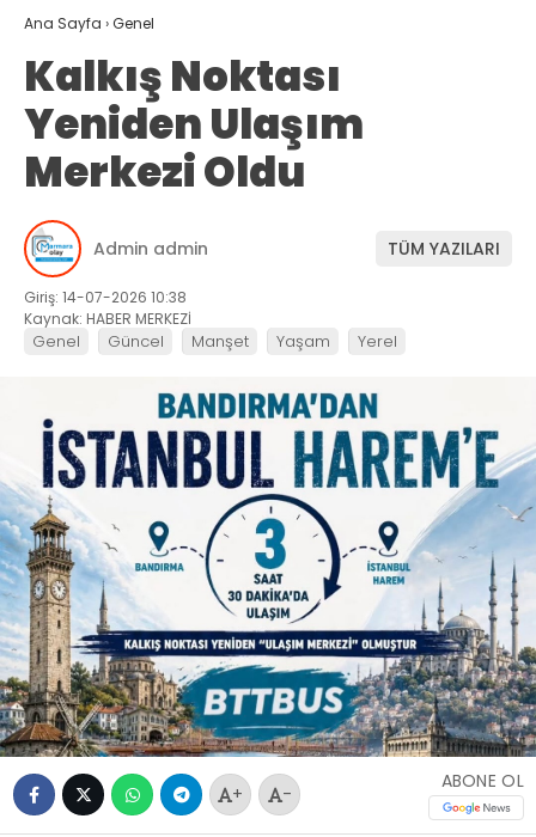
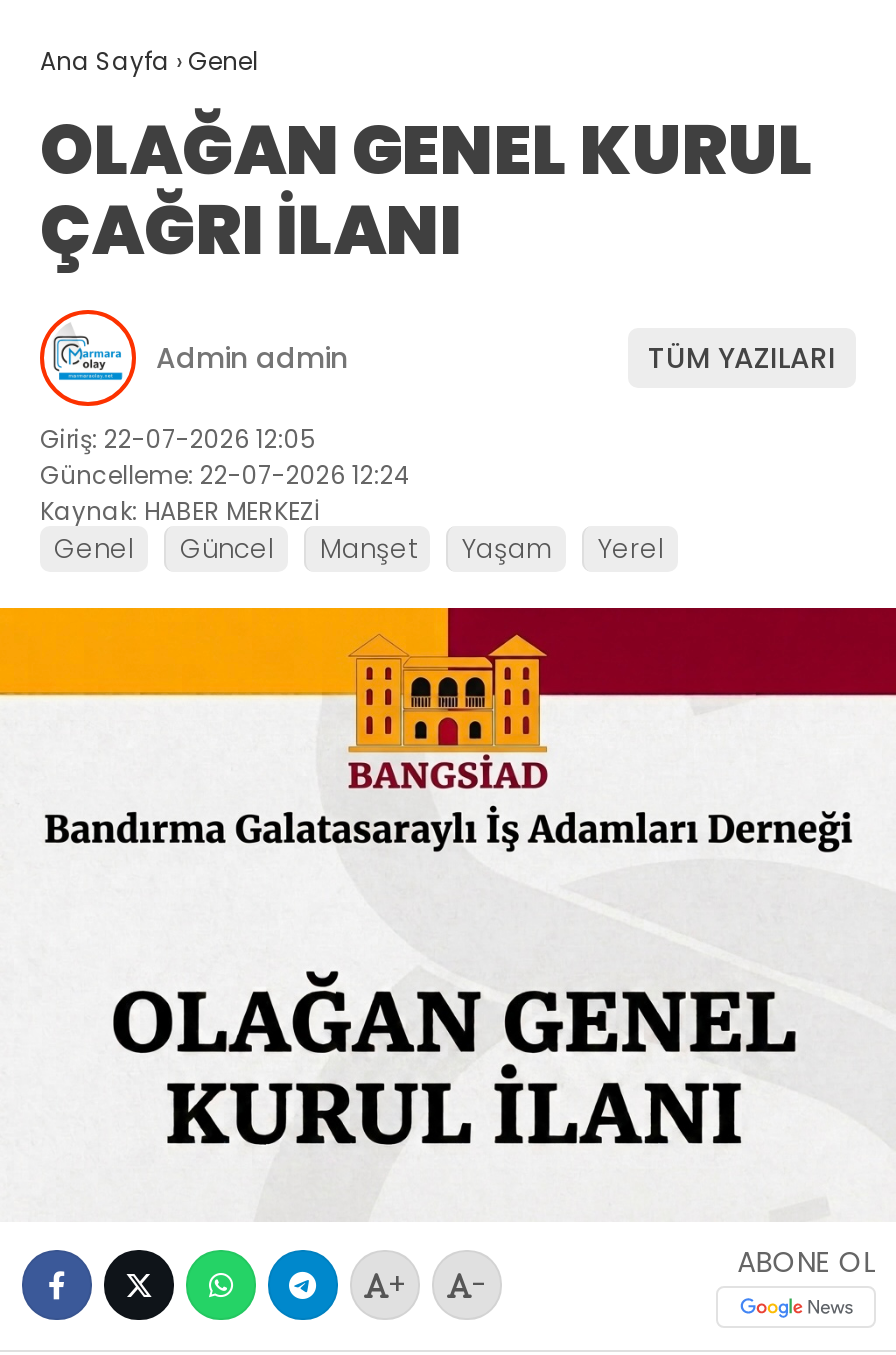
- Kalkış Noktası
- Yeniden Ulaşım
- Merkezi Oldu
+ OLAĞAN GENEL KURUL
+ ÇAĞRI İLANI

- Giriş: 14-07-2026 10:38
+ Giriş: 22-07-2026 12:05
+ Güncelleme: 22-07-2026 12:24

- [image]
+ [image]
